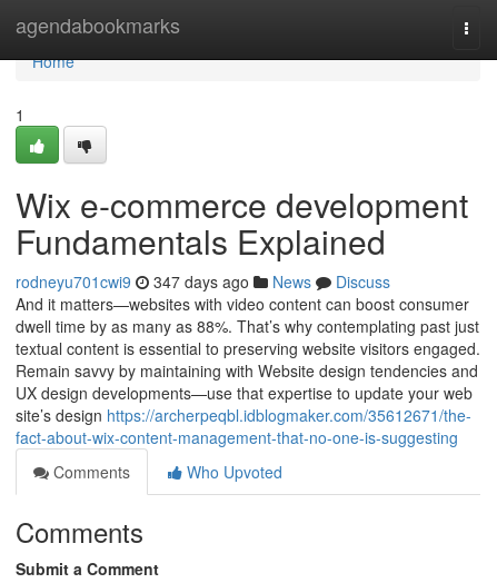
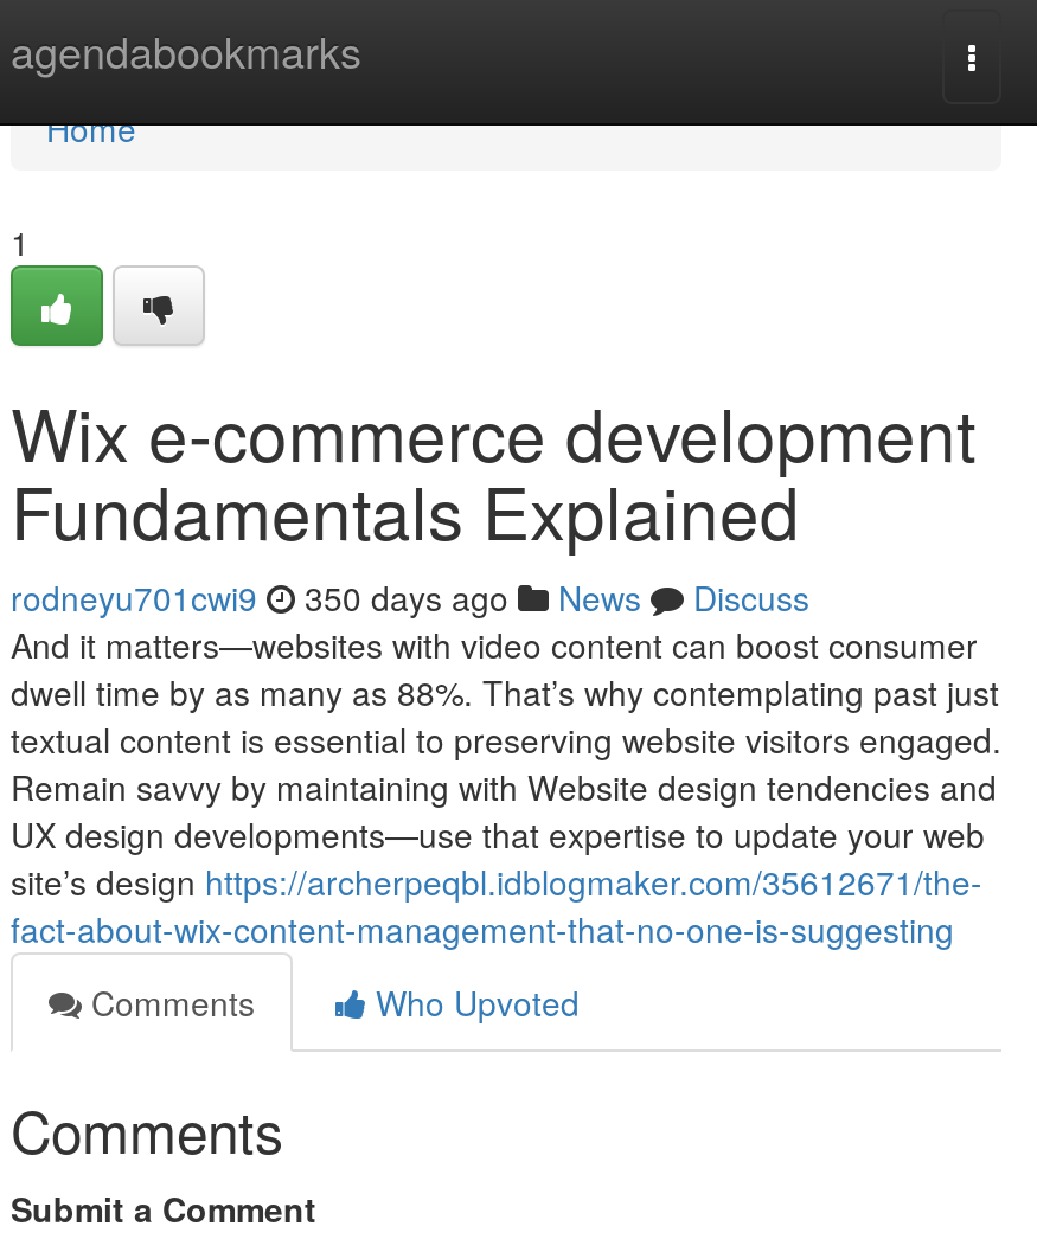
- rodneyu701cwi9 347 days ago News Discuss
+ rodneyu701cwi9 350 days ago News Discuss
